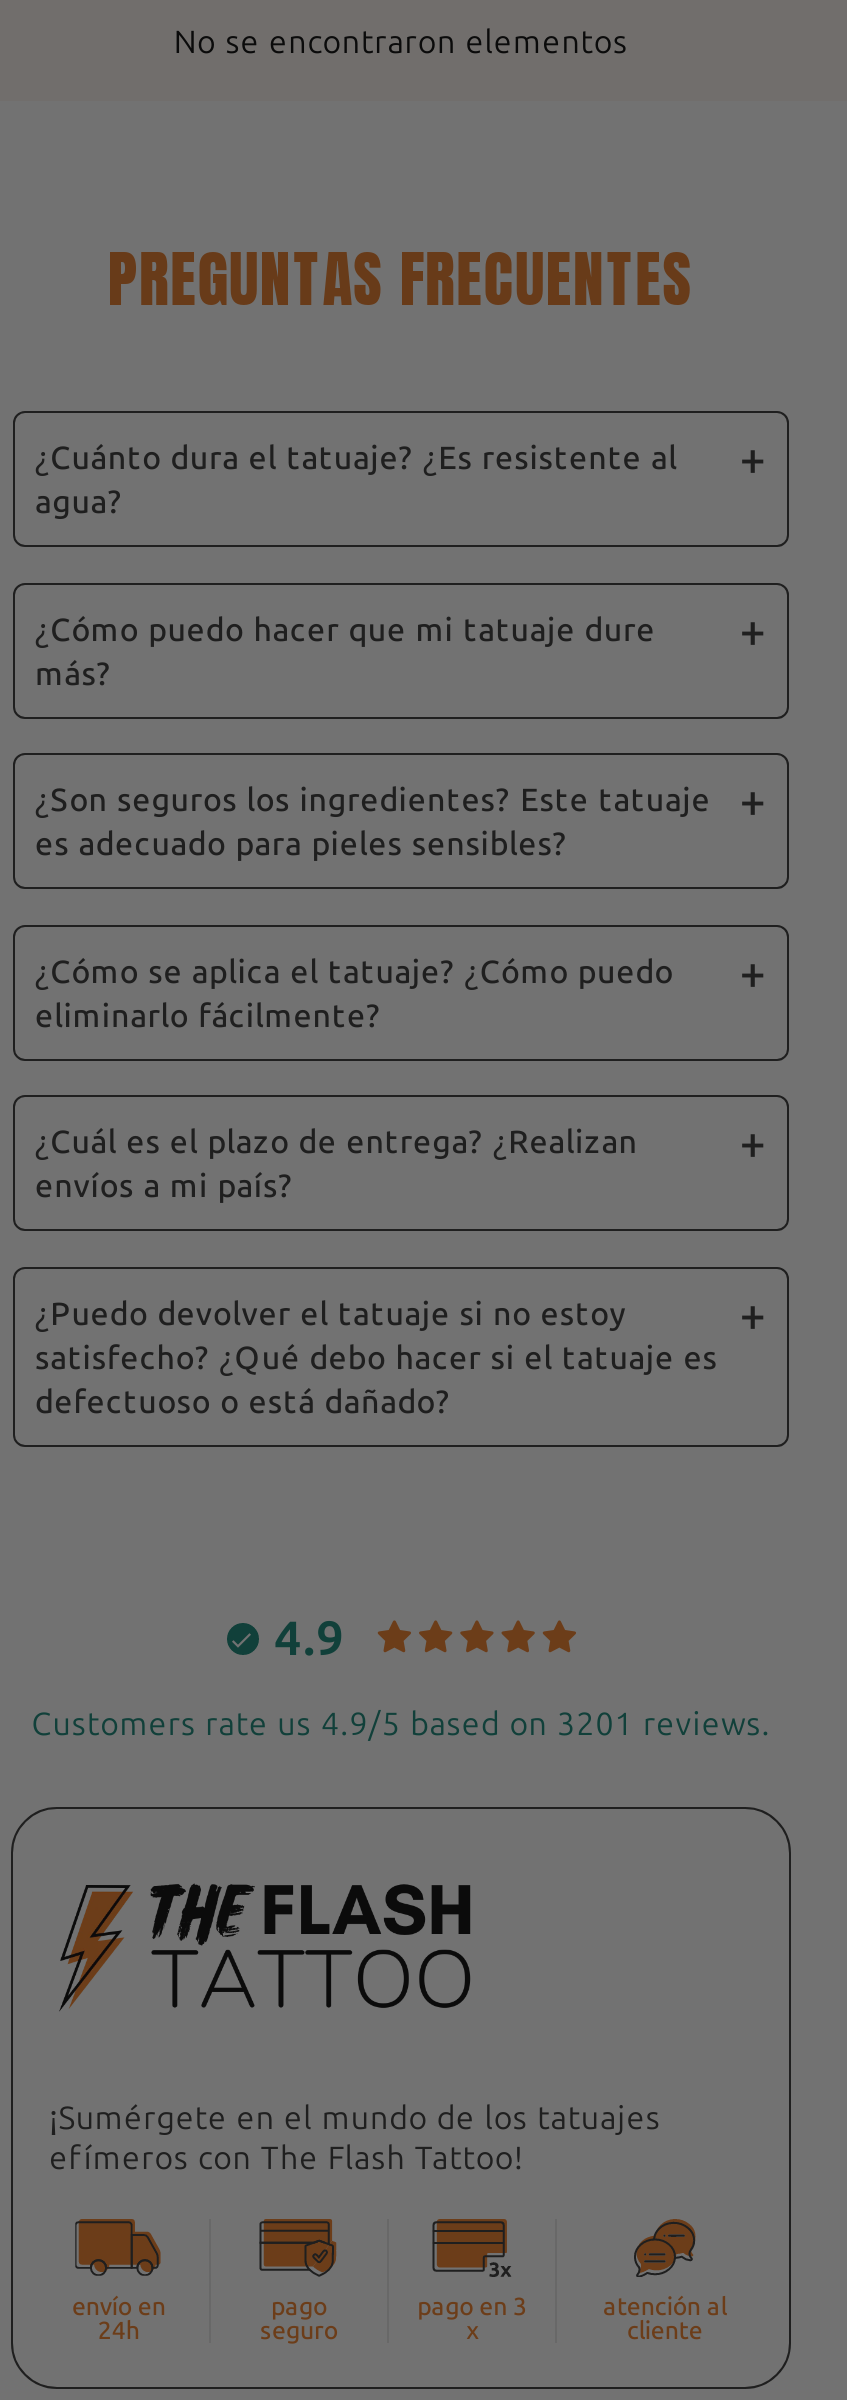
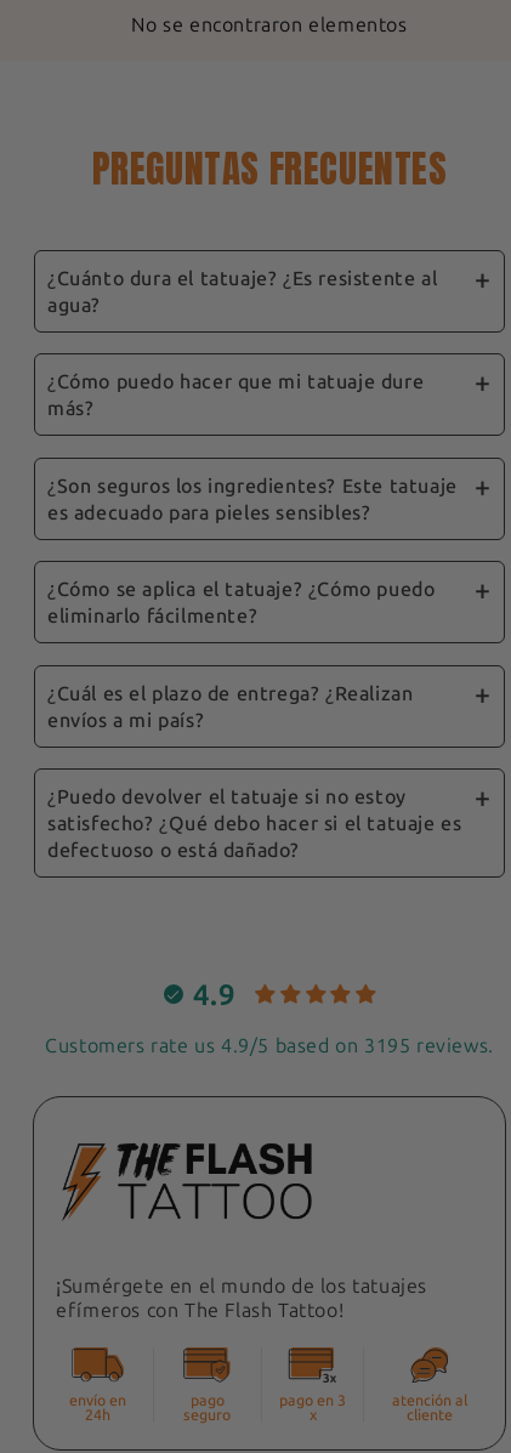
- Customers rate us 4.9/5 based on 3201 reviews.
+ Customers rate us 4.9/5 based on 3195 reviews.
